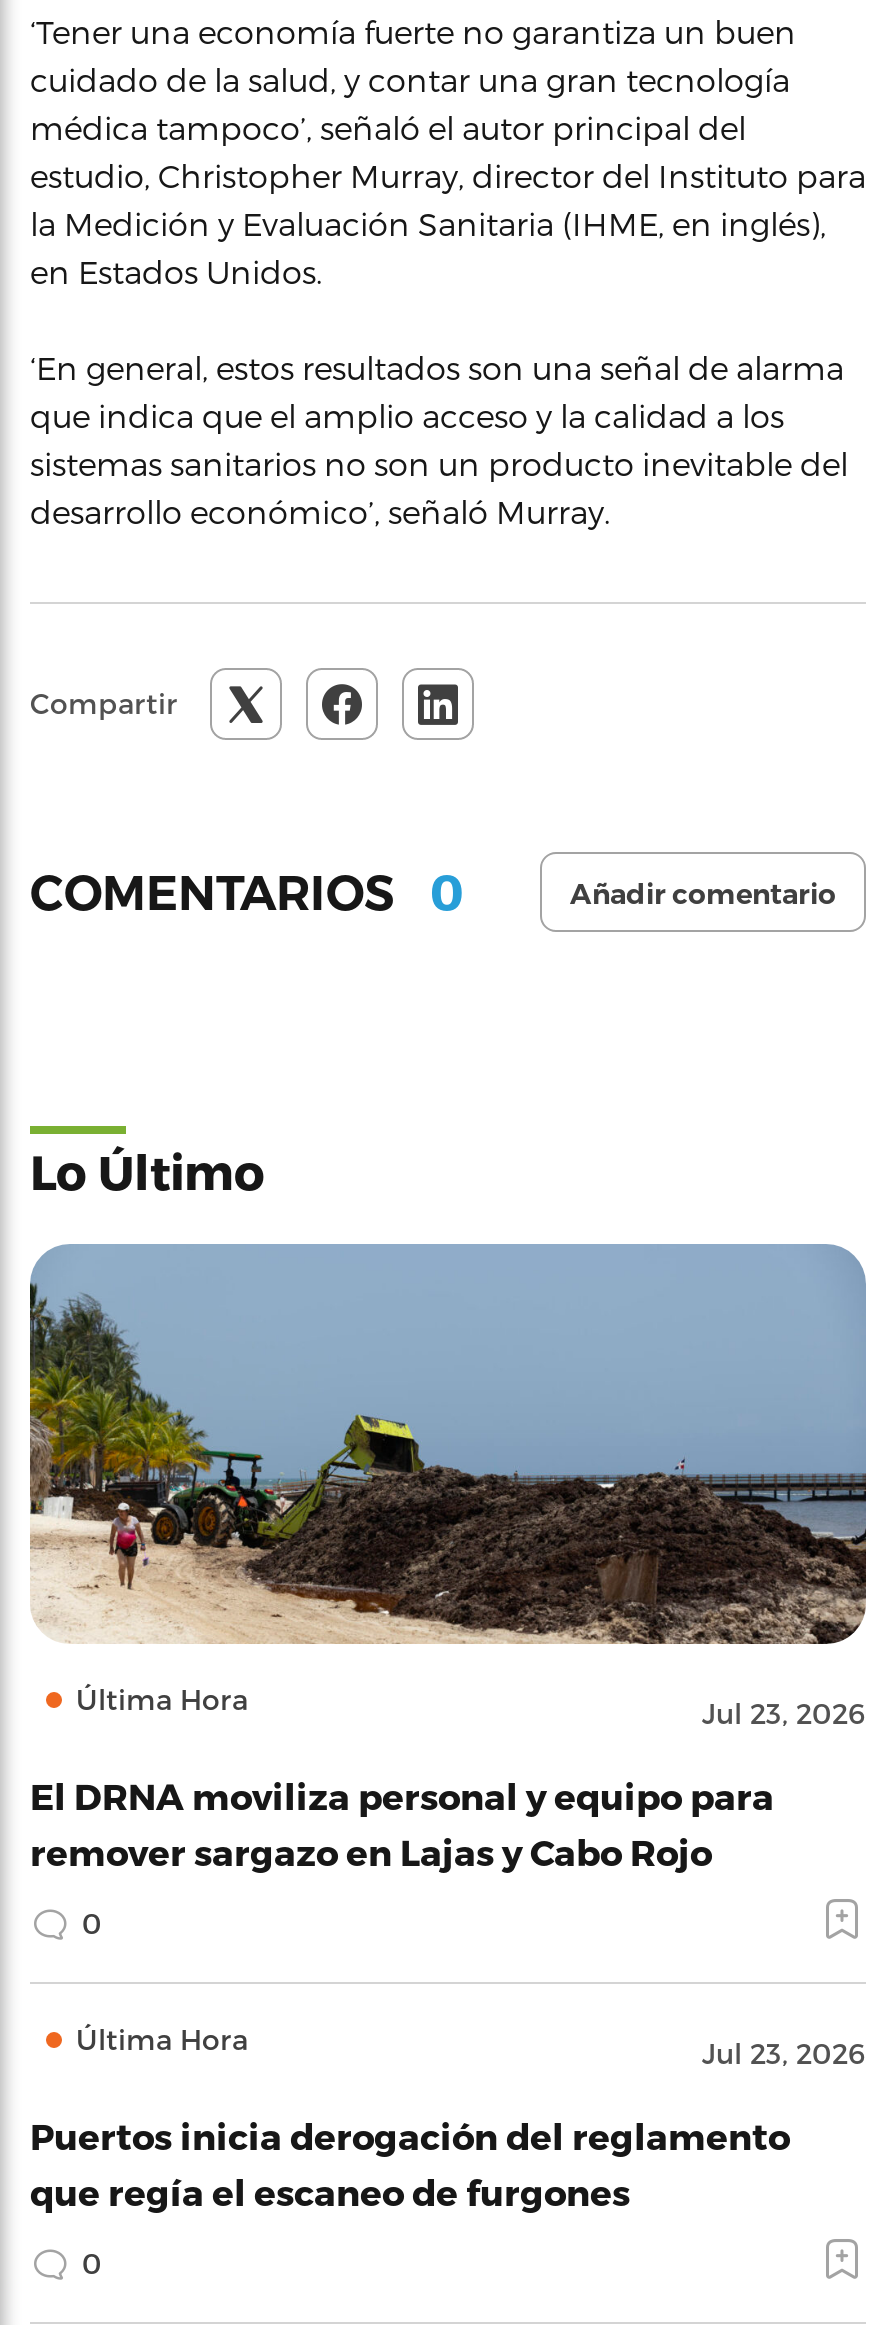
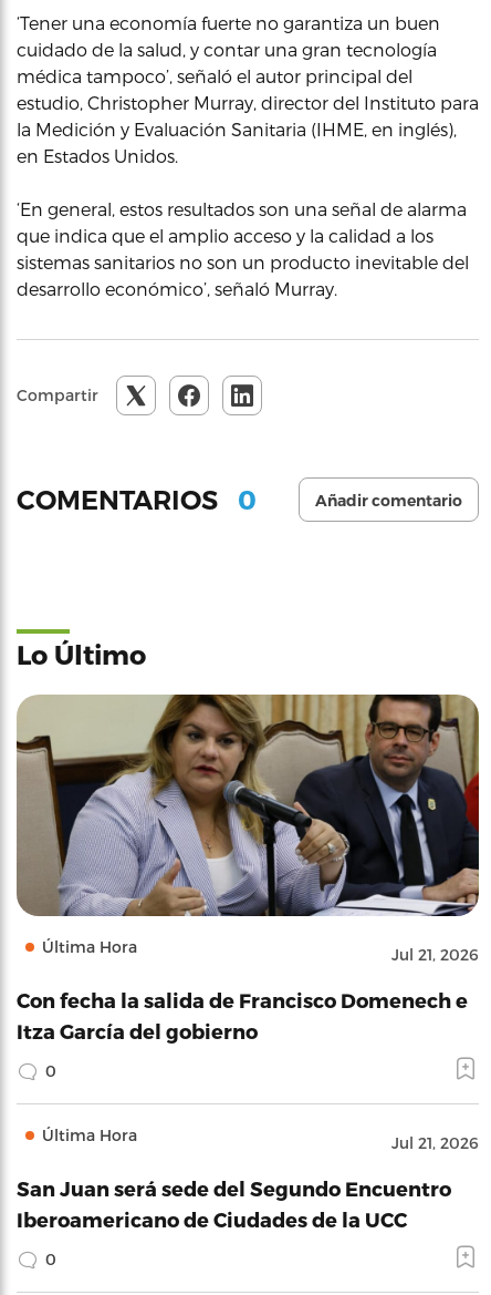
- [image]
- Jul 23, 2026
+ [image]
+ Jul 21, 2026

- El DRNA moviliza personal y equipo para
- remover sargazo en Lajas y Cabo Rojo
+ Con fecha la salida de Francisco Domenech e
+ Itza García del gobierno

- Jul 23, 2026
+ Jul 21, 2026

- Puertos inicia derogación del reglamento
- que regía el escaneo de furgones
+ San Juan será sede del Segundo Encuentro
+ Iberoamericano de Ciudades de la UCC
